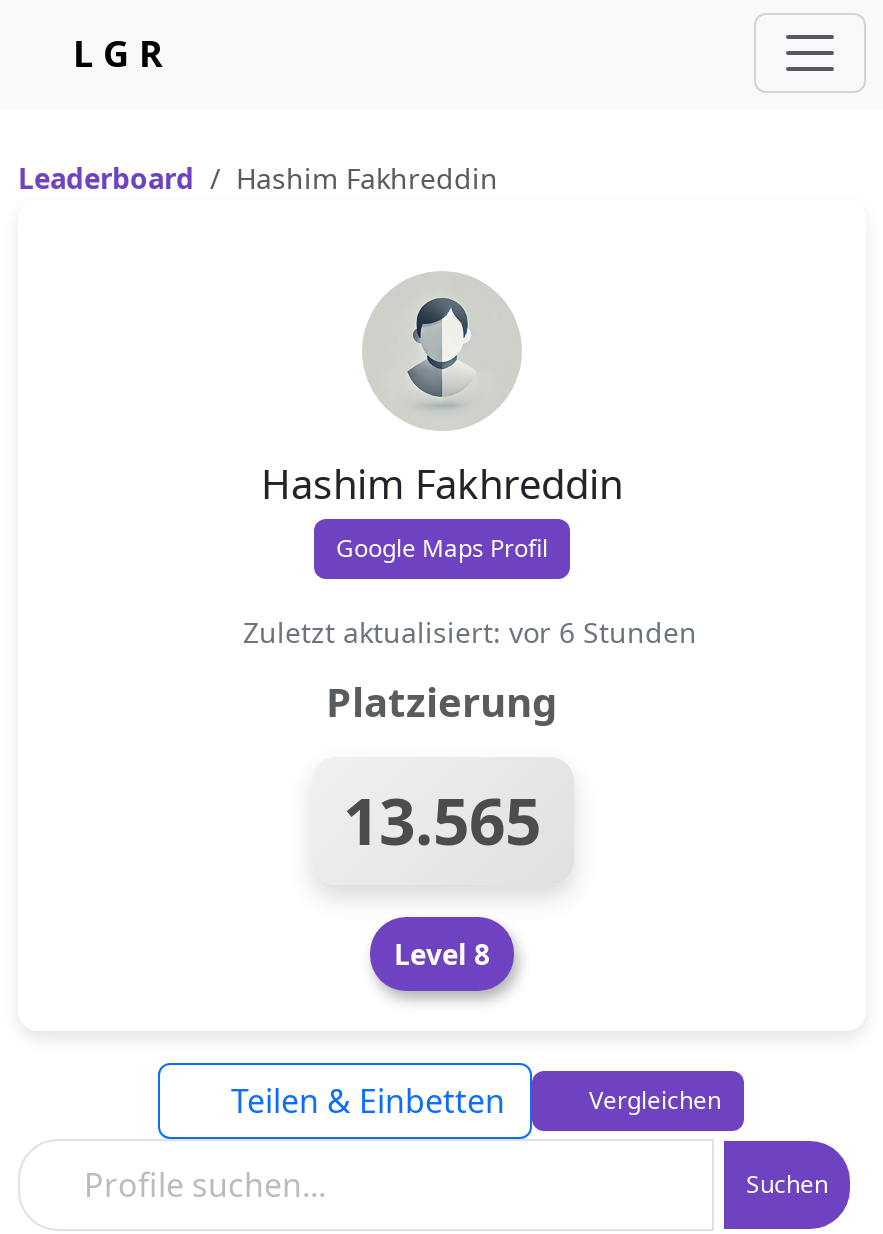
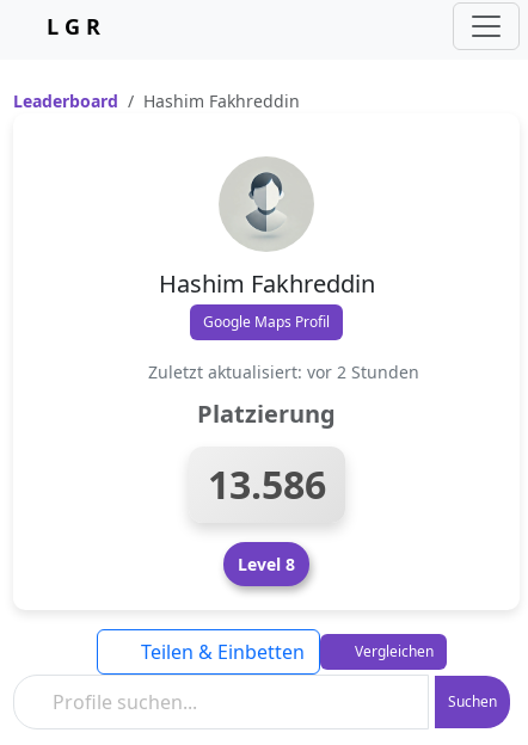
- Zuletzt aktualisiert: vor 6 Stunden
+ Zuletzt aktualisiert: vor 2 Stunden

- 13.565
+ 13.586
